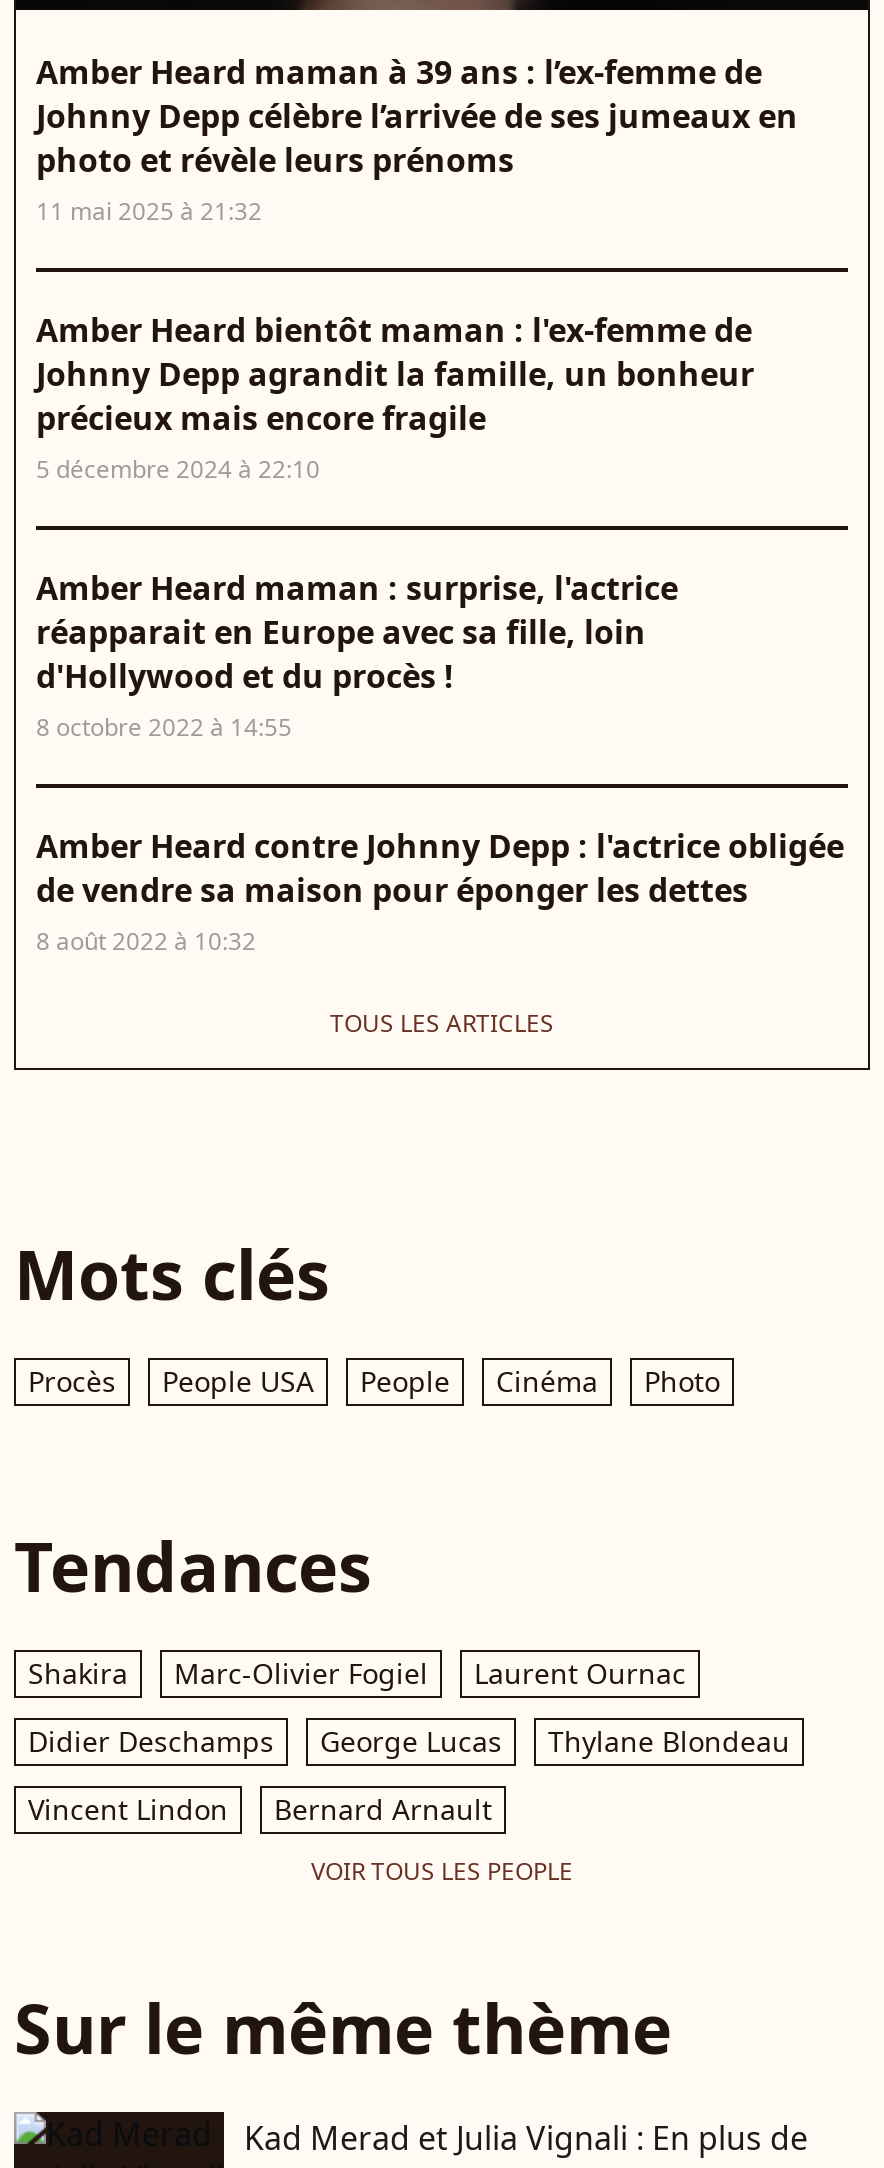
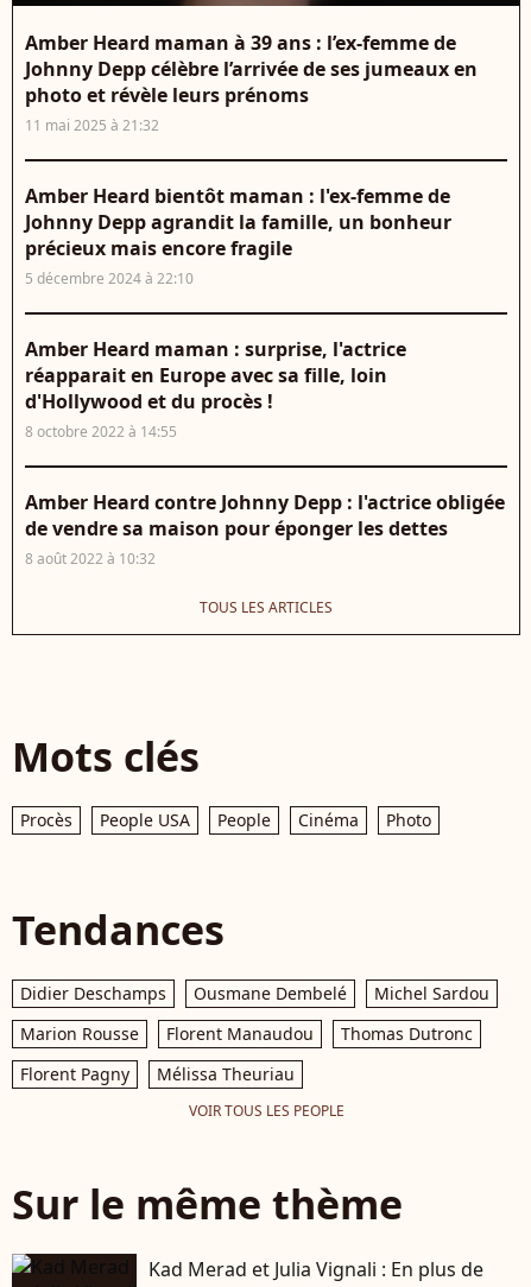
- Shakira
- Marc-Olivier Fogiel
- Laurent Ournac

- George Lucas
- Thylane Blondeau
- Vincent Lindon
- Bernard Arnault
+ Ousmane Dembelé
+ Michel Sardou
+ Marion Rousse
+ Florent Manaudou
+ Thomas Dutronc
+ Florent Pagny
+ Mélissa Theuriau

moved up: Didier Deschamps
